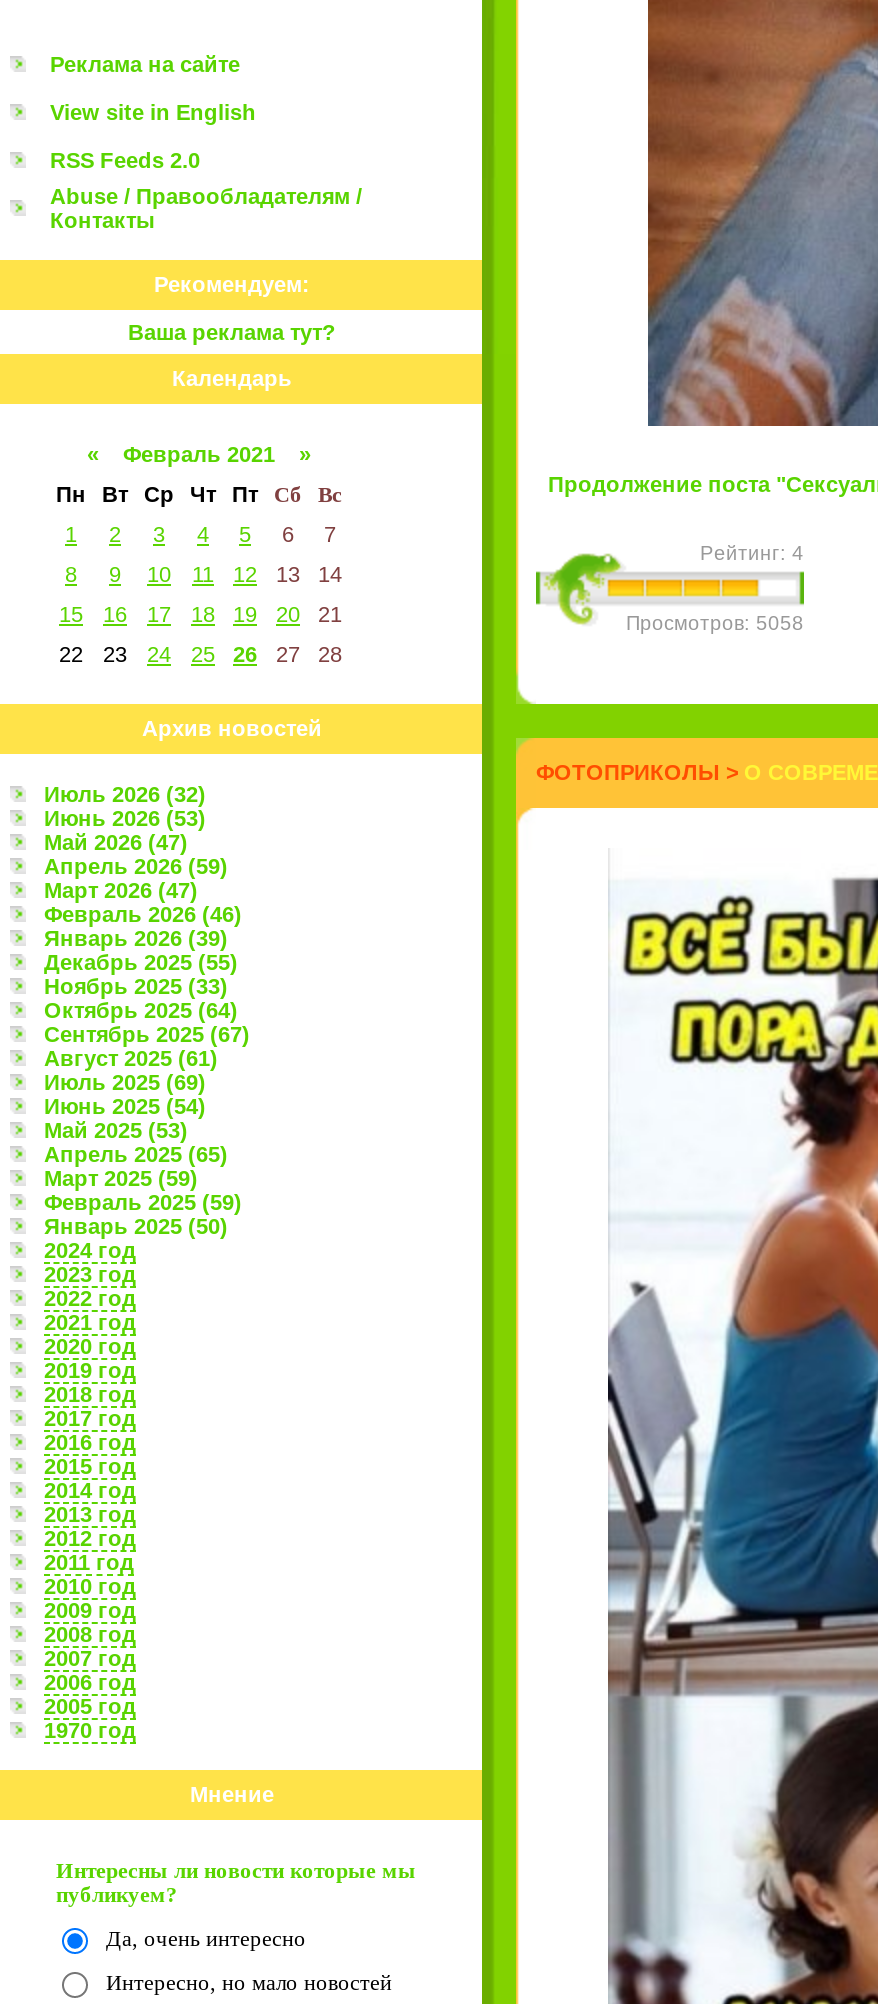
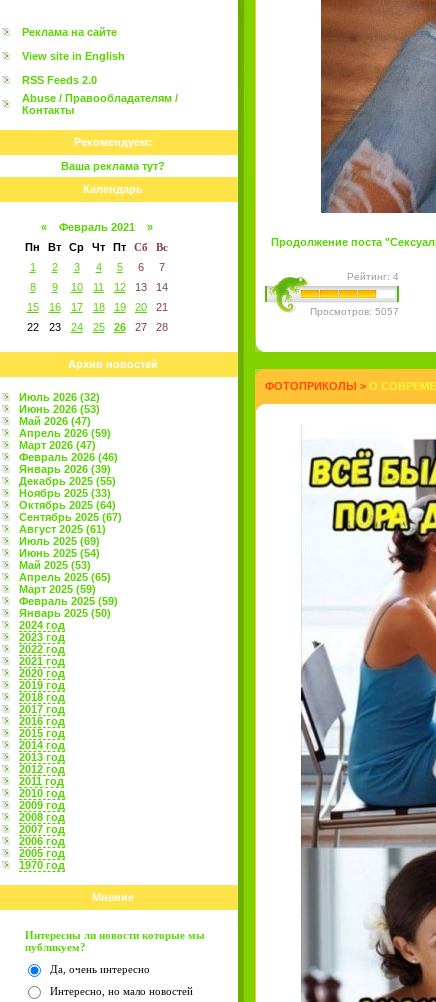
- Просмотров: 5058
+ Просмотров: 5057
